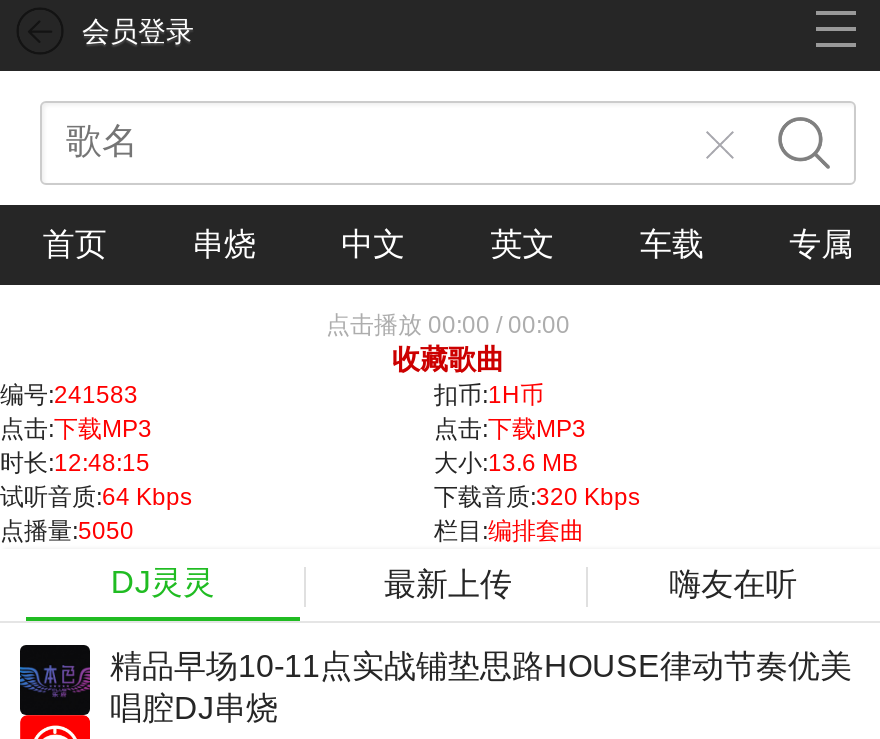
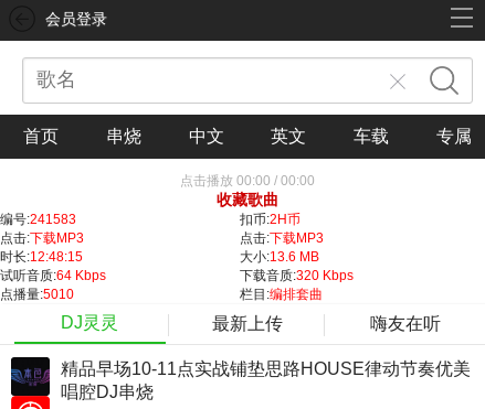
- 扣币:1H币
+ 扣币:2H币

- 点播量:5050
+ 点播量:5010
